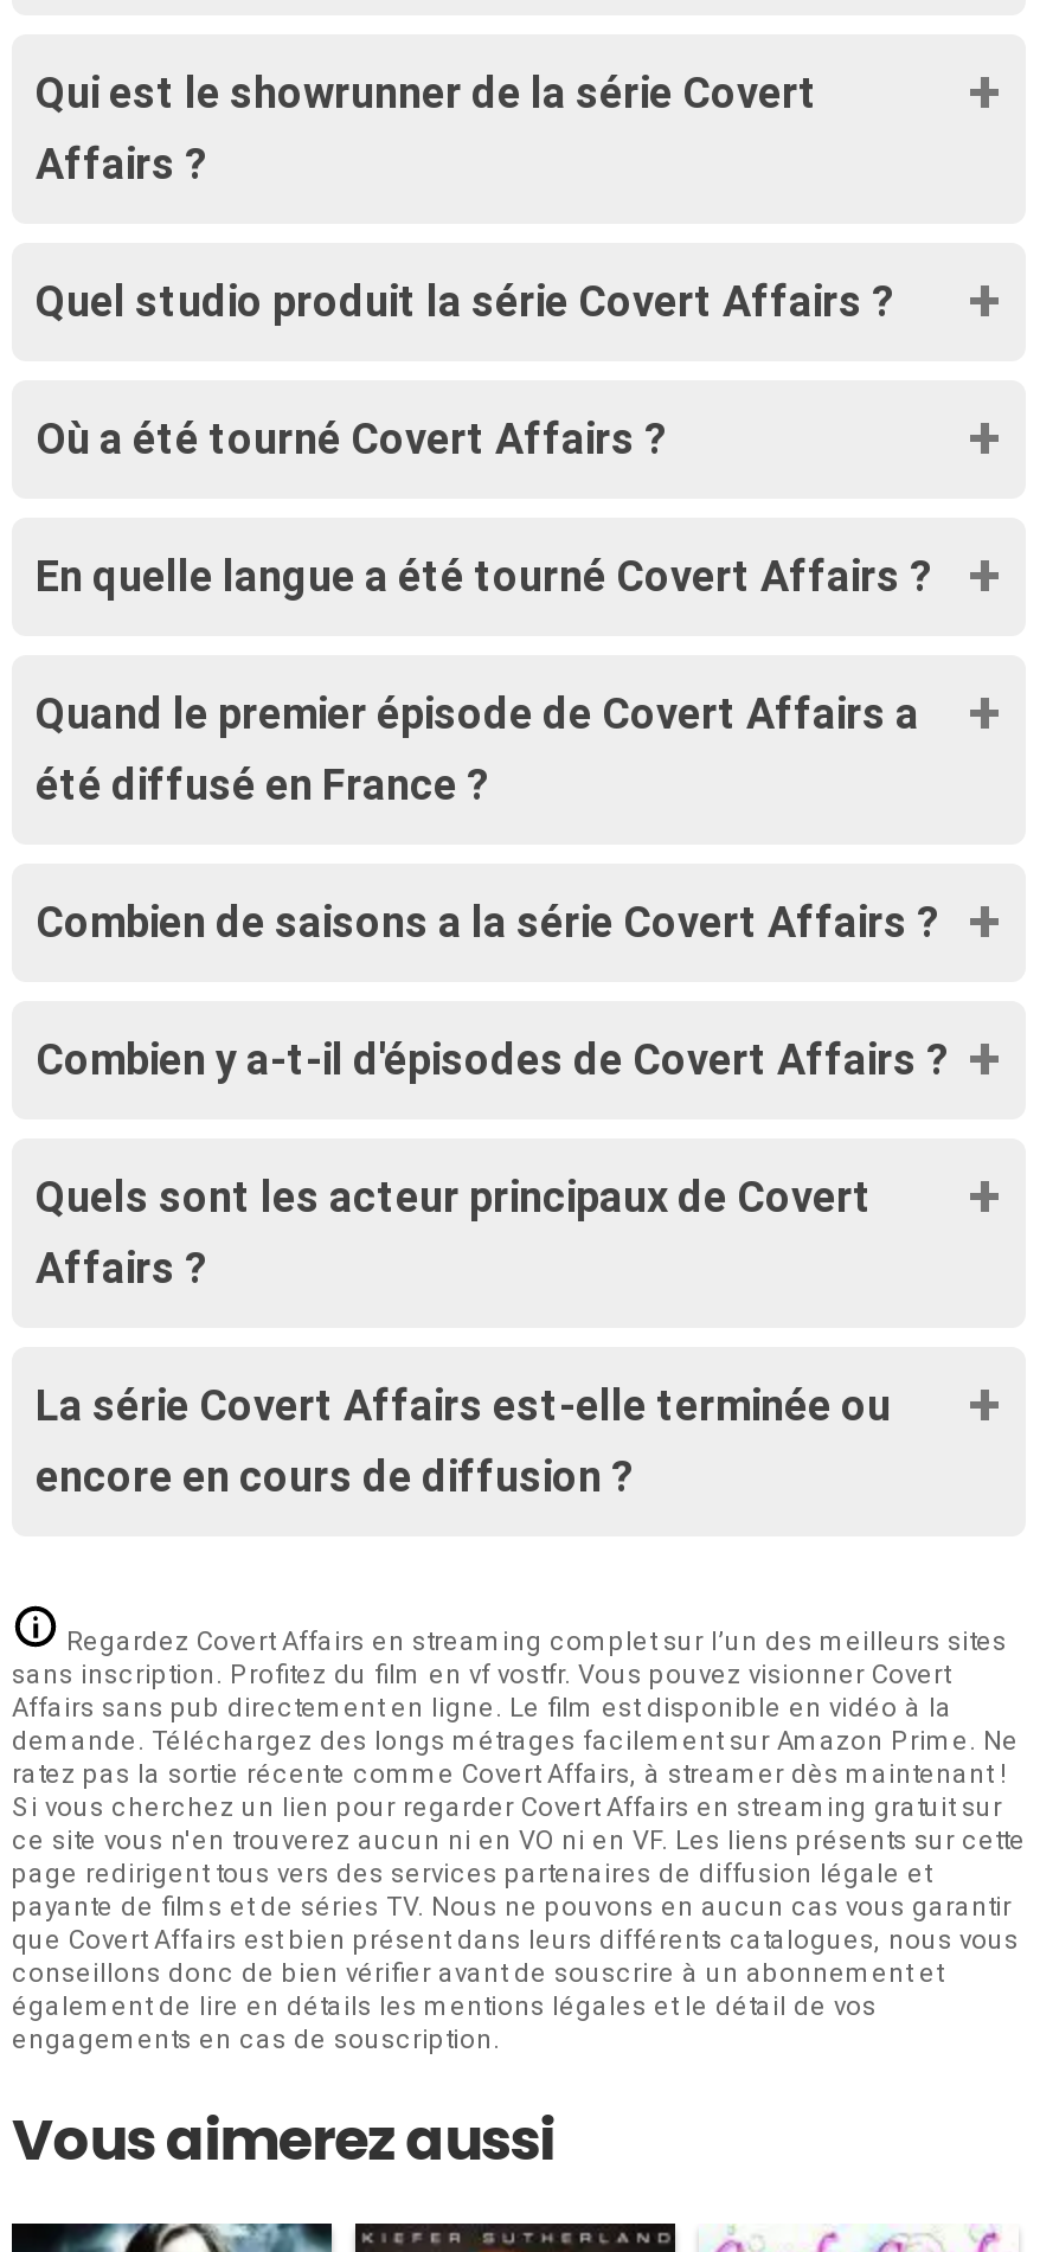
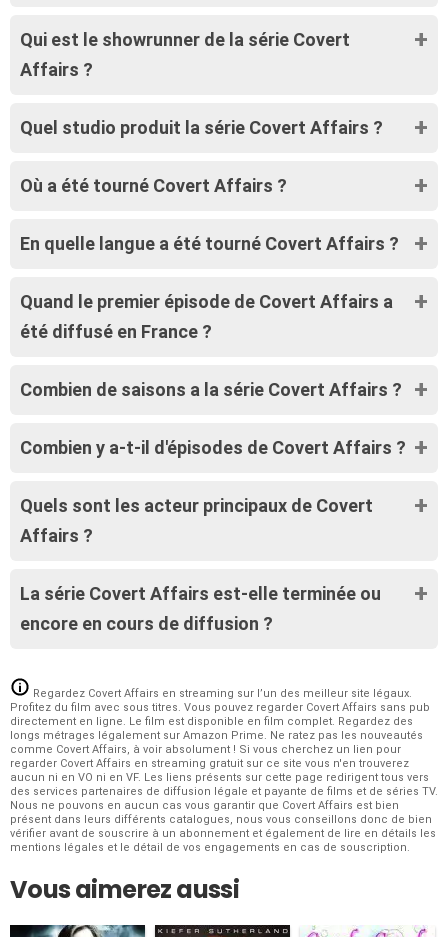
- Regardez Covert Affairs en streaming complet sur l’un des meilleurs sites
- sans inscription. Profitez du film en vf vostfr. Vous pouvez visionner Covert
- Affairs sans pub directement en ligne. Le film est disponible en vidéo à la
- demande. Téléchargez des longs métrages facilement sur Amazon Prime. Ne
- ratez pas la sortie récente comme Covert Affairs, à streamer dès maintenant !
- Si vous cherchez un lien pour regarder Covert Affairs en streaming gratuit sur
- ce site vous n'en trouverez aucun ni en VO ni en VF. Les liens présents sur cette
- page redirigent tous vers des services partenaires de diffusion légale et
- payante de films et de séries TV. Nous ne pouvons en aucun cas vous garantir
- que Covert Affairs est bien présent dans leurs différents catalogues, nous vous
- conseillons donc de bien vérifier avant de souscrire à un abonnement et
- également de lire en détails les mentions légales et le détail de vos
- engagements en cas de souscription.
+ Regardez Covert Affairs en streaming sur l’un des meilleur site légaux.
+ Profitez du film avec sous titres. Vous pouvez regarder Covert Affairs sans pub
+ directement en ligne. Le film est disponible en film complet. Regardez des
+ longs métrages légalement sur Amazon Prime. Ne ratez pas les nouveautés
+ comme Covert Affairs, à voir absolument ! Si vous cherchez un lien pour
+ regarder Covert Affairs en streaming gratuit sur ce site vous n'en trouverez
+ aucun ni en VO ni en VF. Les liens présents sur cette page redirigent tous vers
+ des services partenaires de diffusion légale et payante de films et de séries TV.
+ Nous ne pouvons en aucun cas vous garantir que Covert Affairs est bien
+ présent dans leurs différents catalogues, nous vous conseillons donc de bien
+ vérifier avant de souscrire à un abonnement et également de lire en détails les
+ mentions légales et le détail de vos engagements en cas de souscription.
